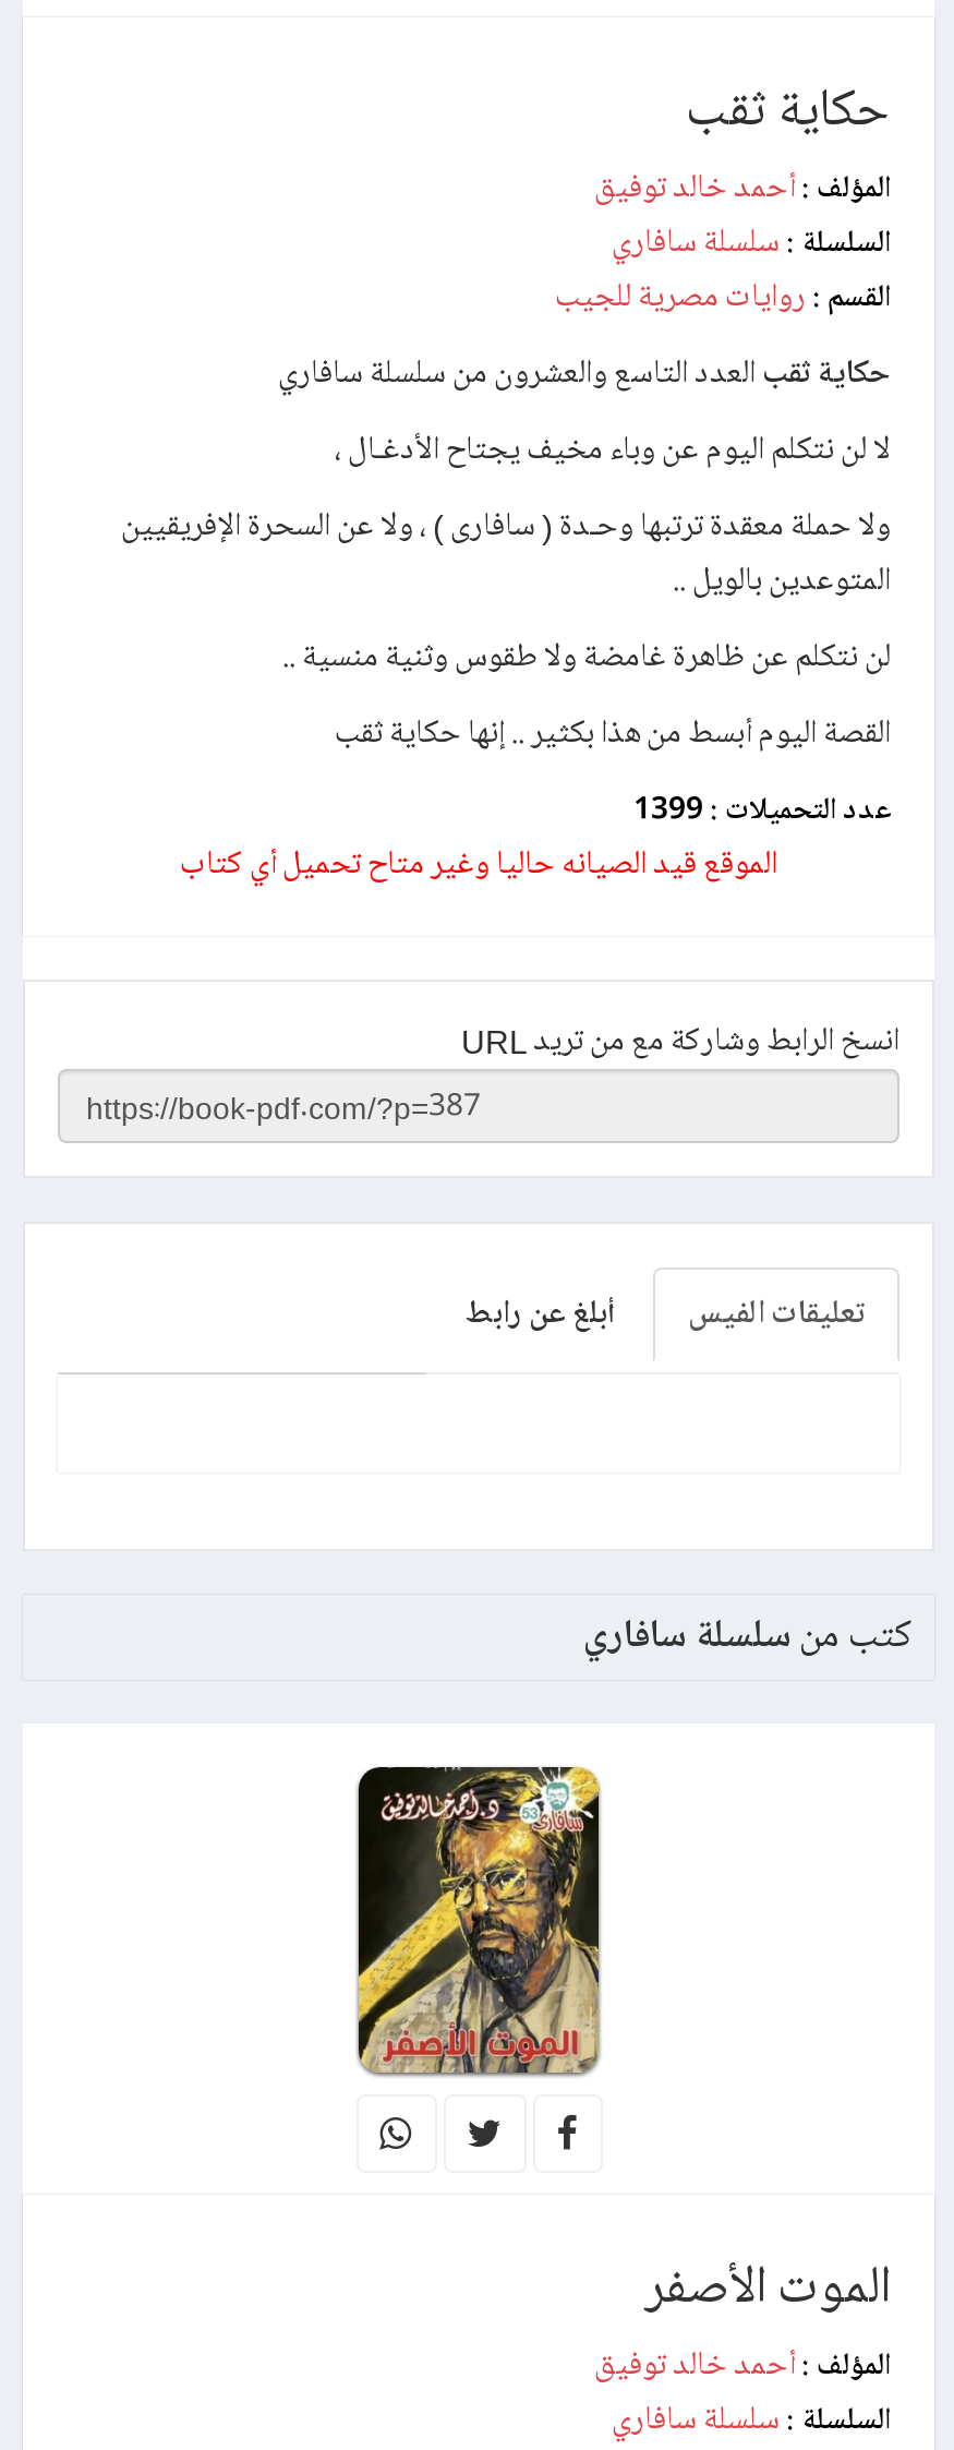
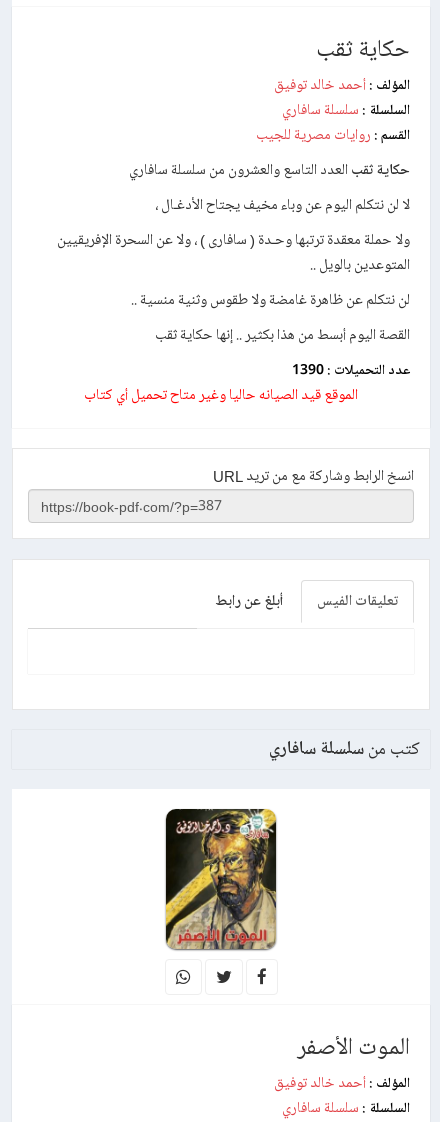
- عدد التحميلات : 1399
+ عدد التحميلات : 1390
